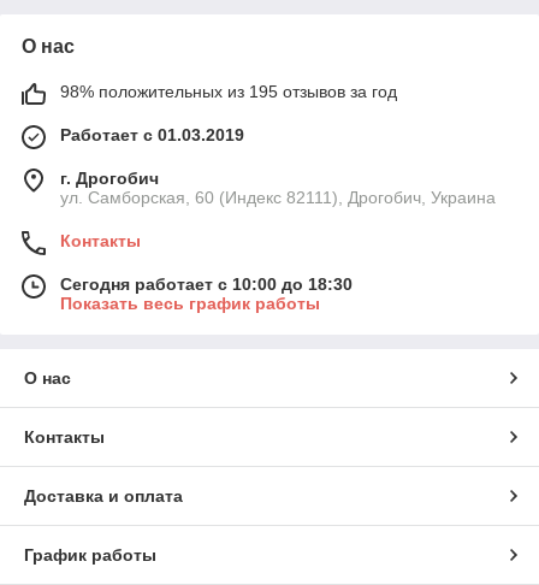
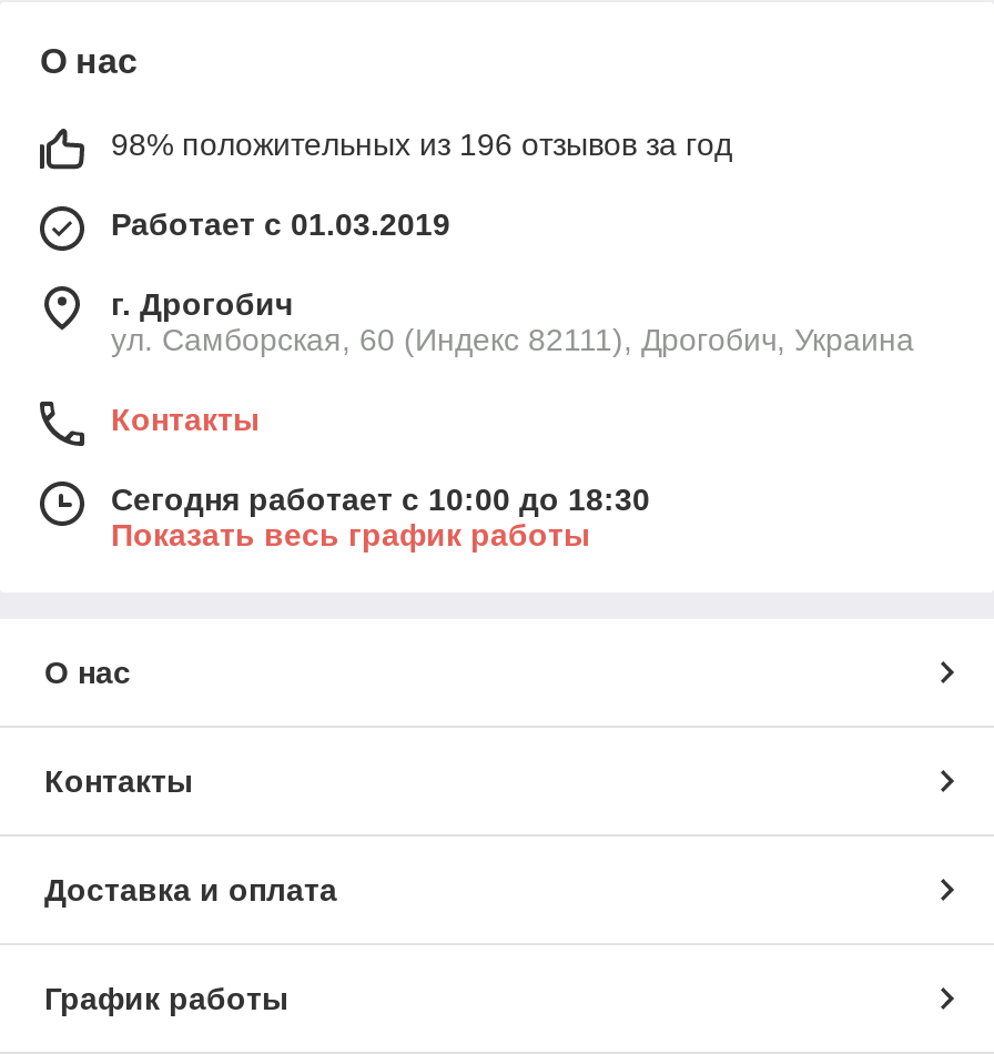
- 98% положительных из 195 отзывов за год
+ 98% положительных из 196 отзывов за год
